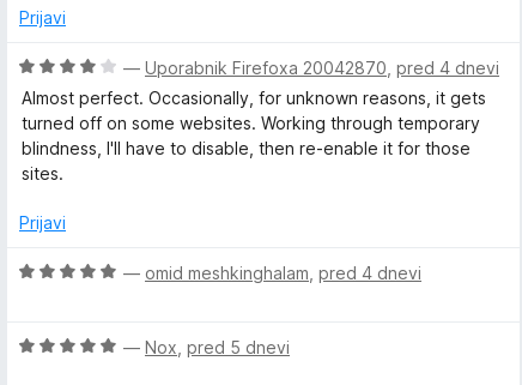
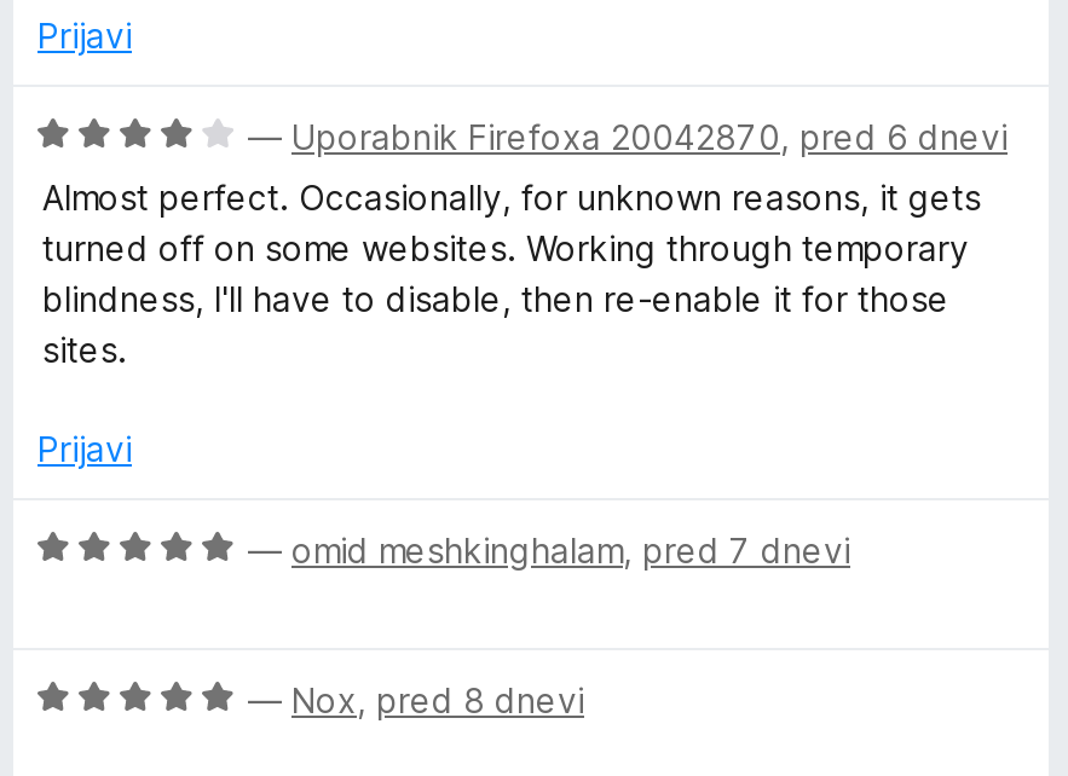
- — Uporabnik Firefoxa 20042870, pred 4 dnevi
+ — Uporabnik Firefoxa 20042870, pred 6 dnevi

- — omid meshkinghalam, pred 4 dnevi
+ — omid meshkinghalam, pred 7 dnevi

- — Nox, pred 5 dnevi
+ — Nox, pred 8 dnevi
